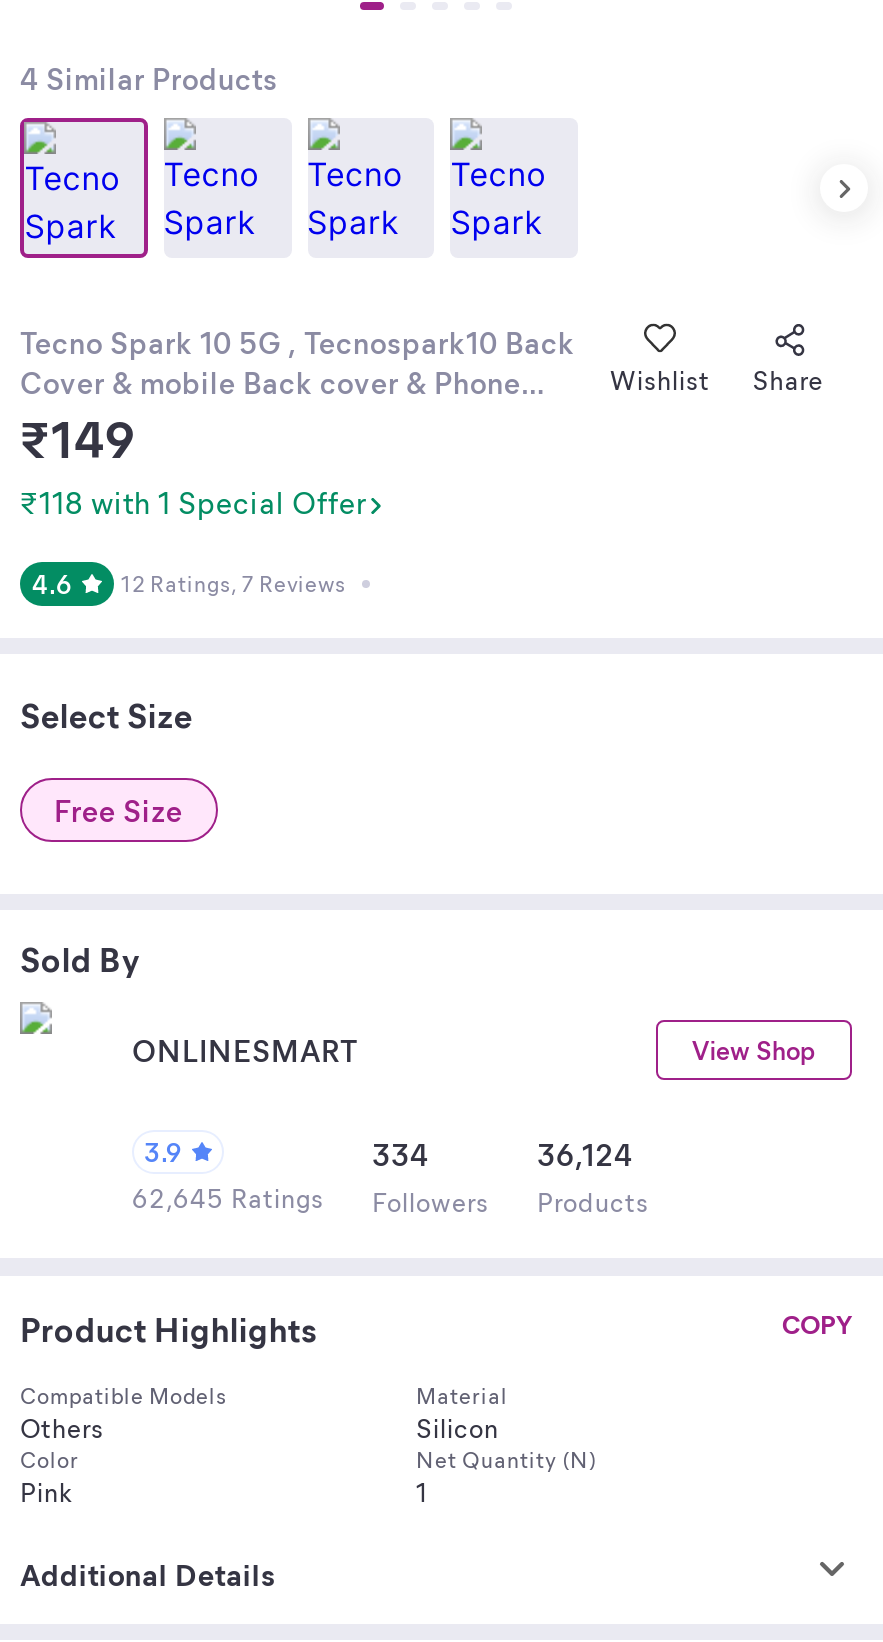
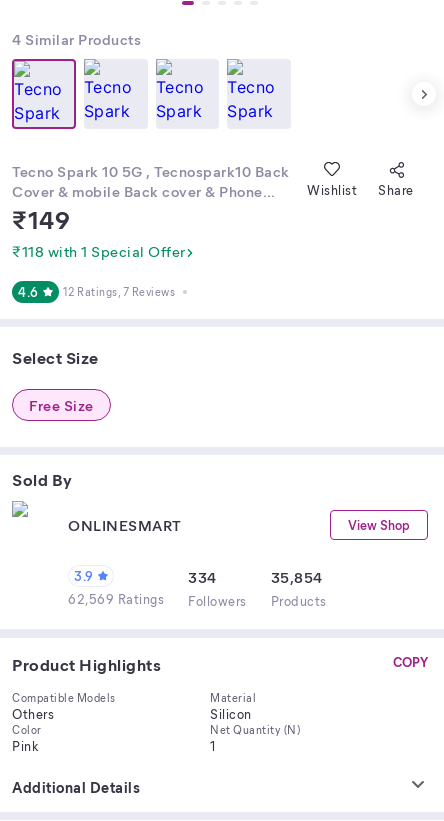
- 36,124
+ 35,854

- 62,645 Ratings Followers Products
+ 62,569 Ratings Followers Products
